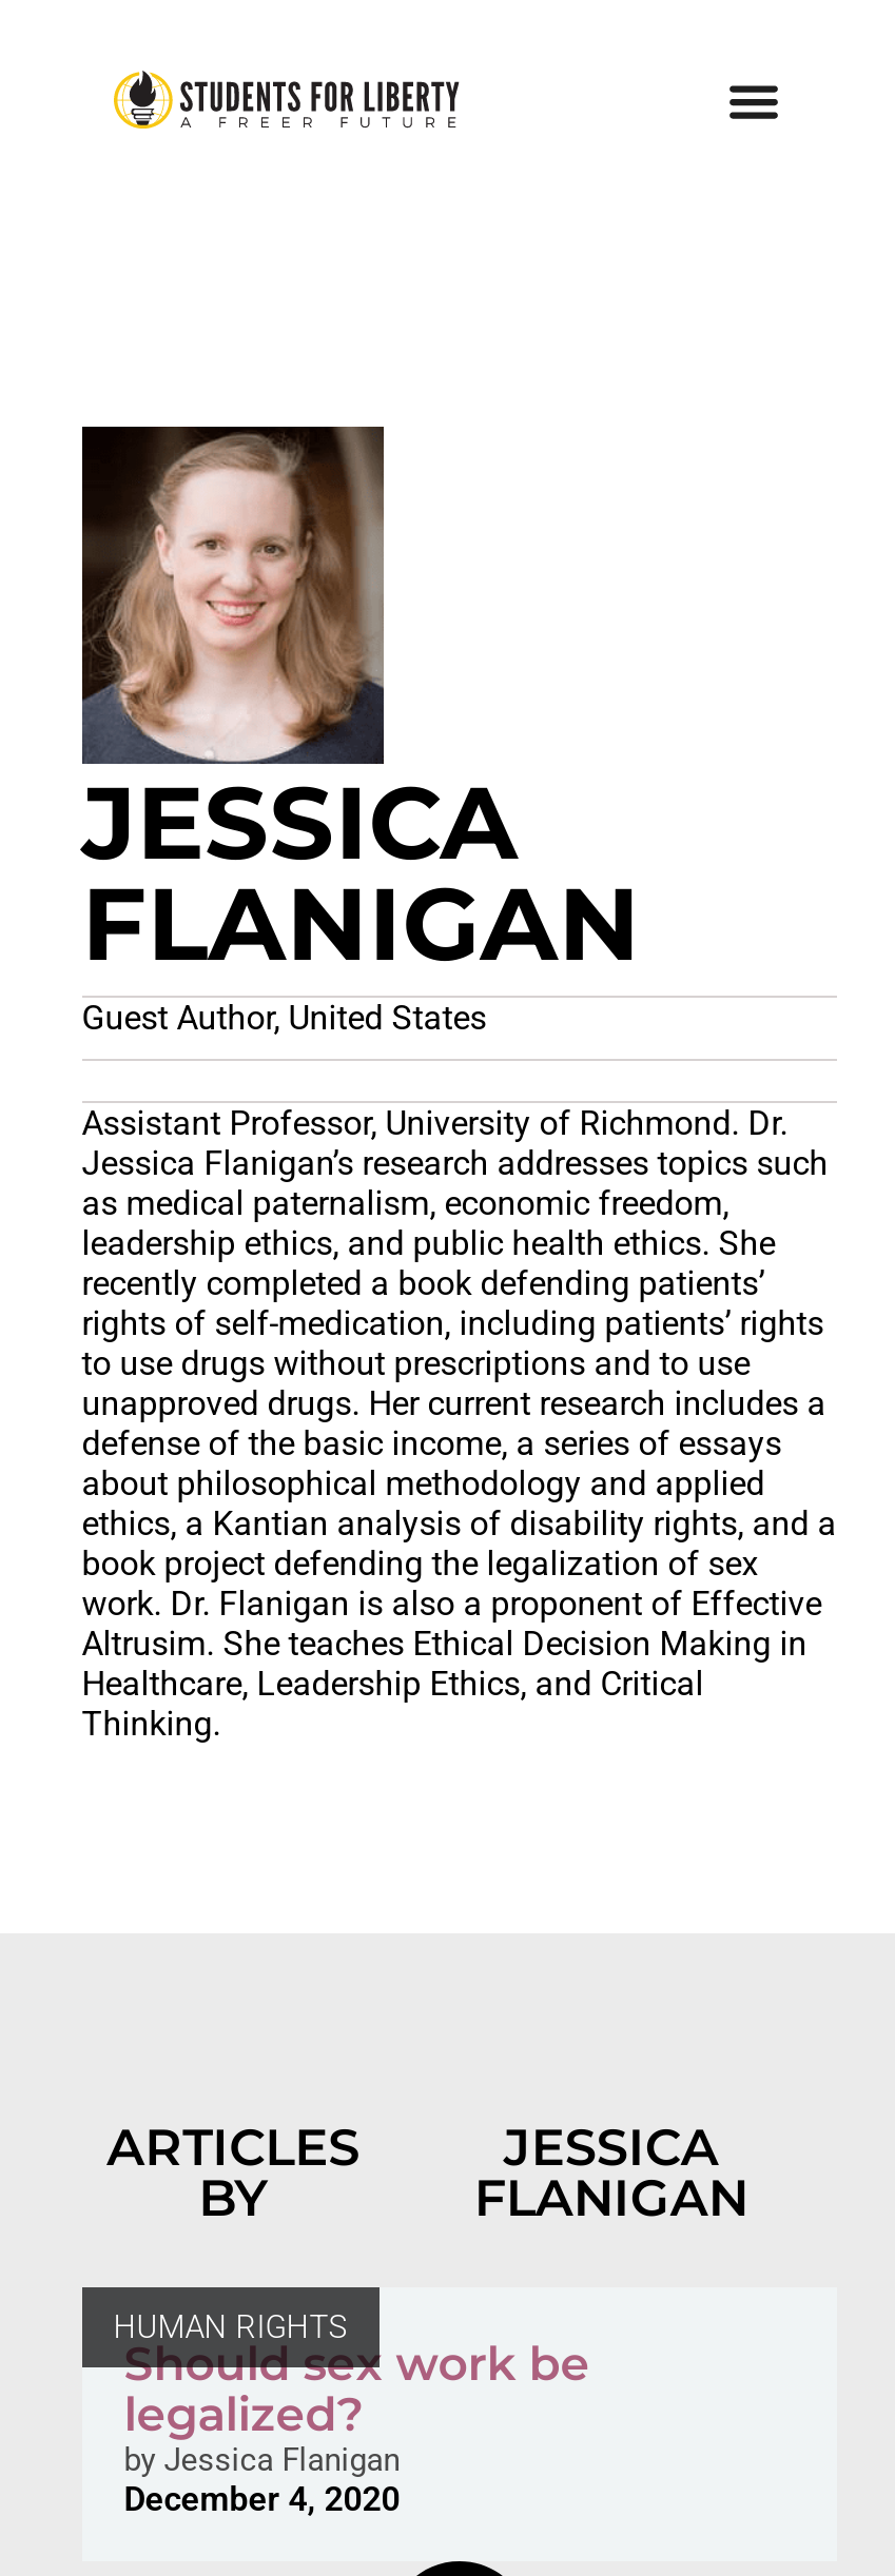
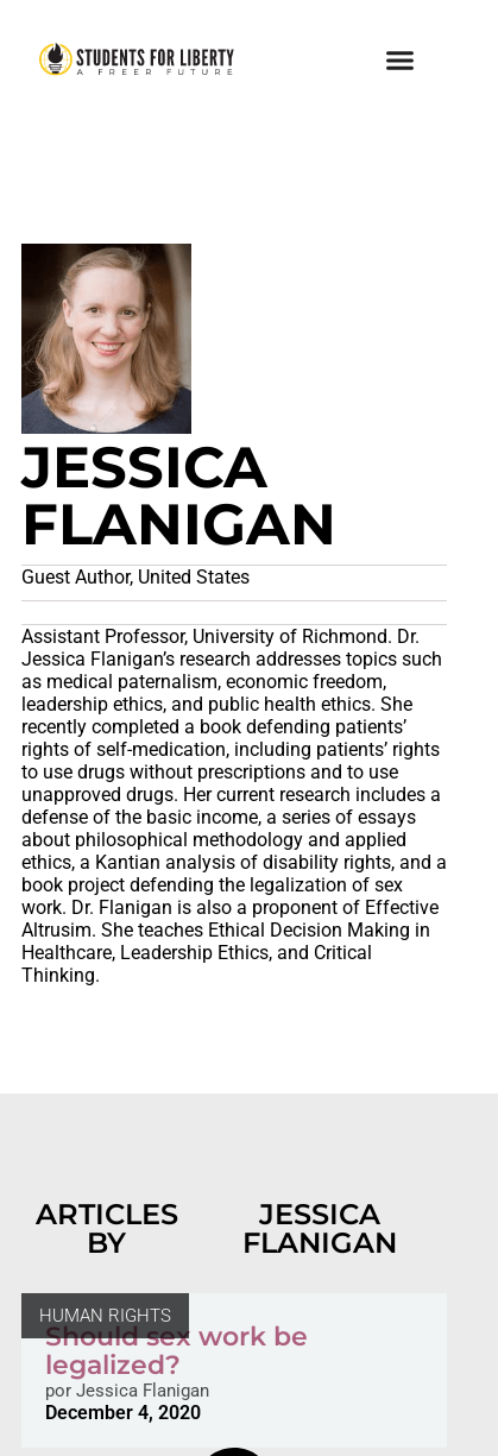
- by Jessica Flanigan
+ por Jessica Flanigan
